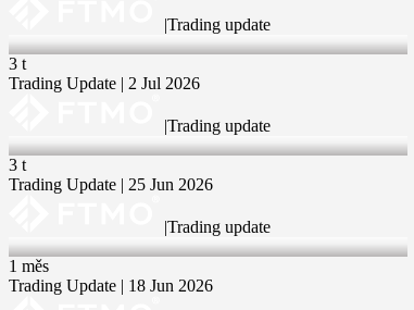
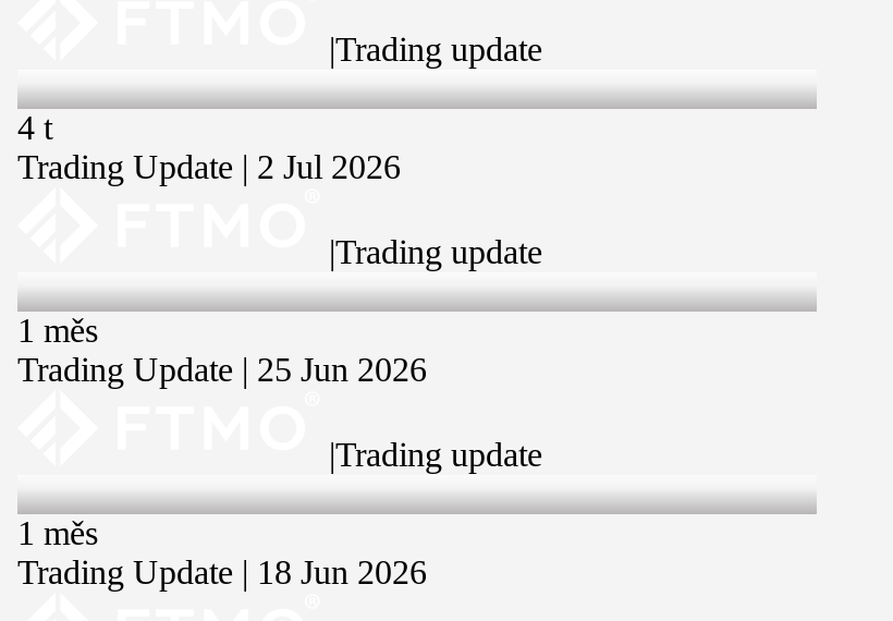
- 3 t
+ 4 t

- 3 t
+ 1 měs
